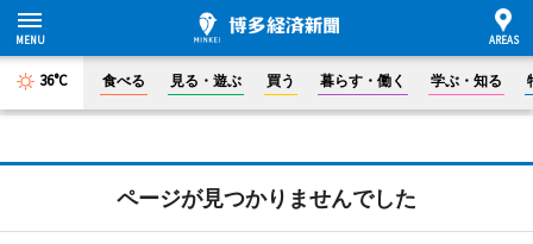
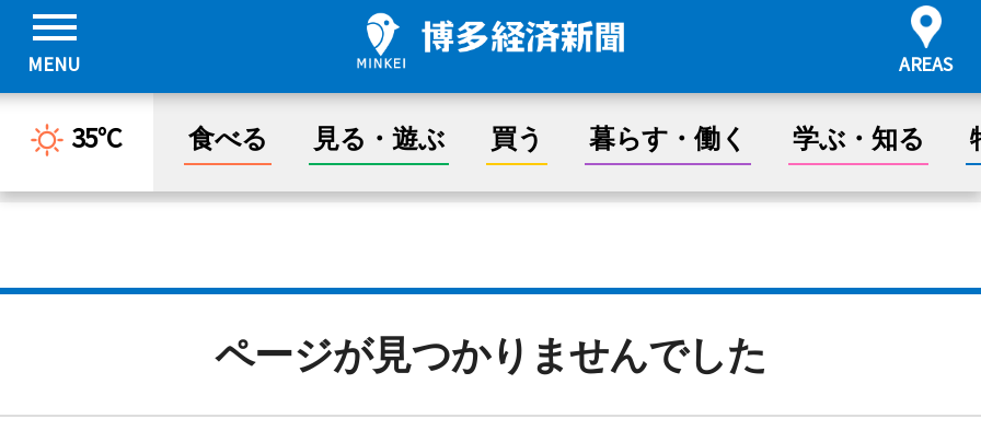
- 36°C
+ 35°C
